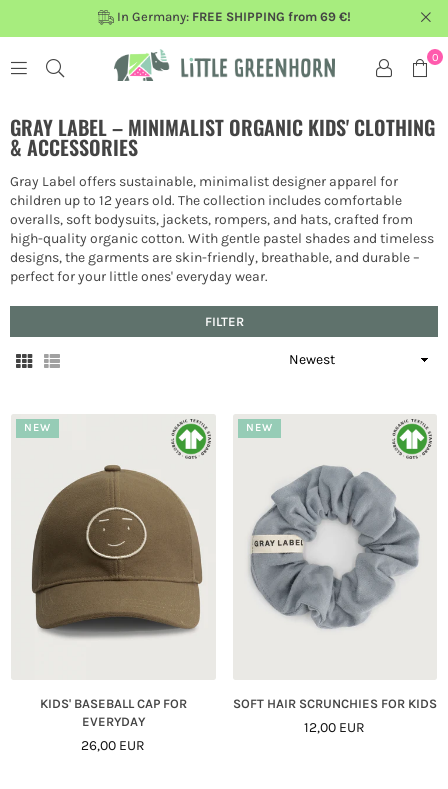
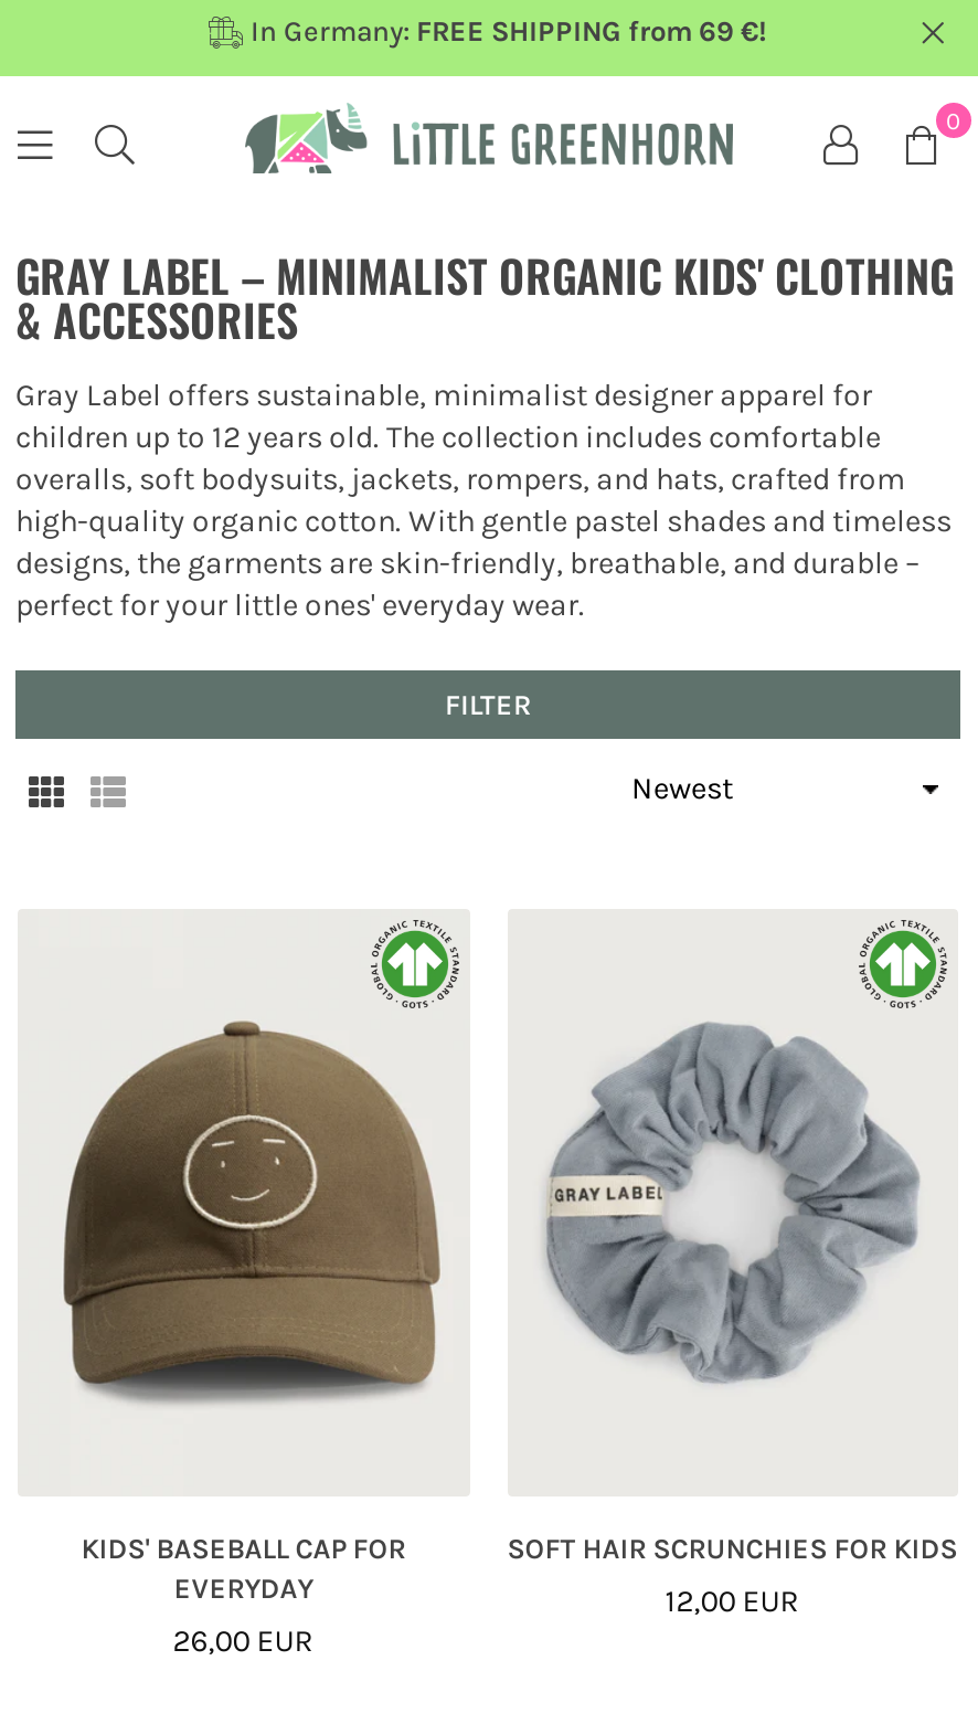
- NEW

- NEW
